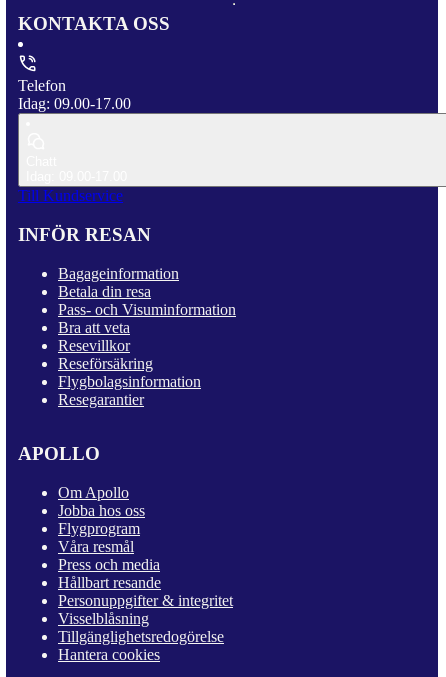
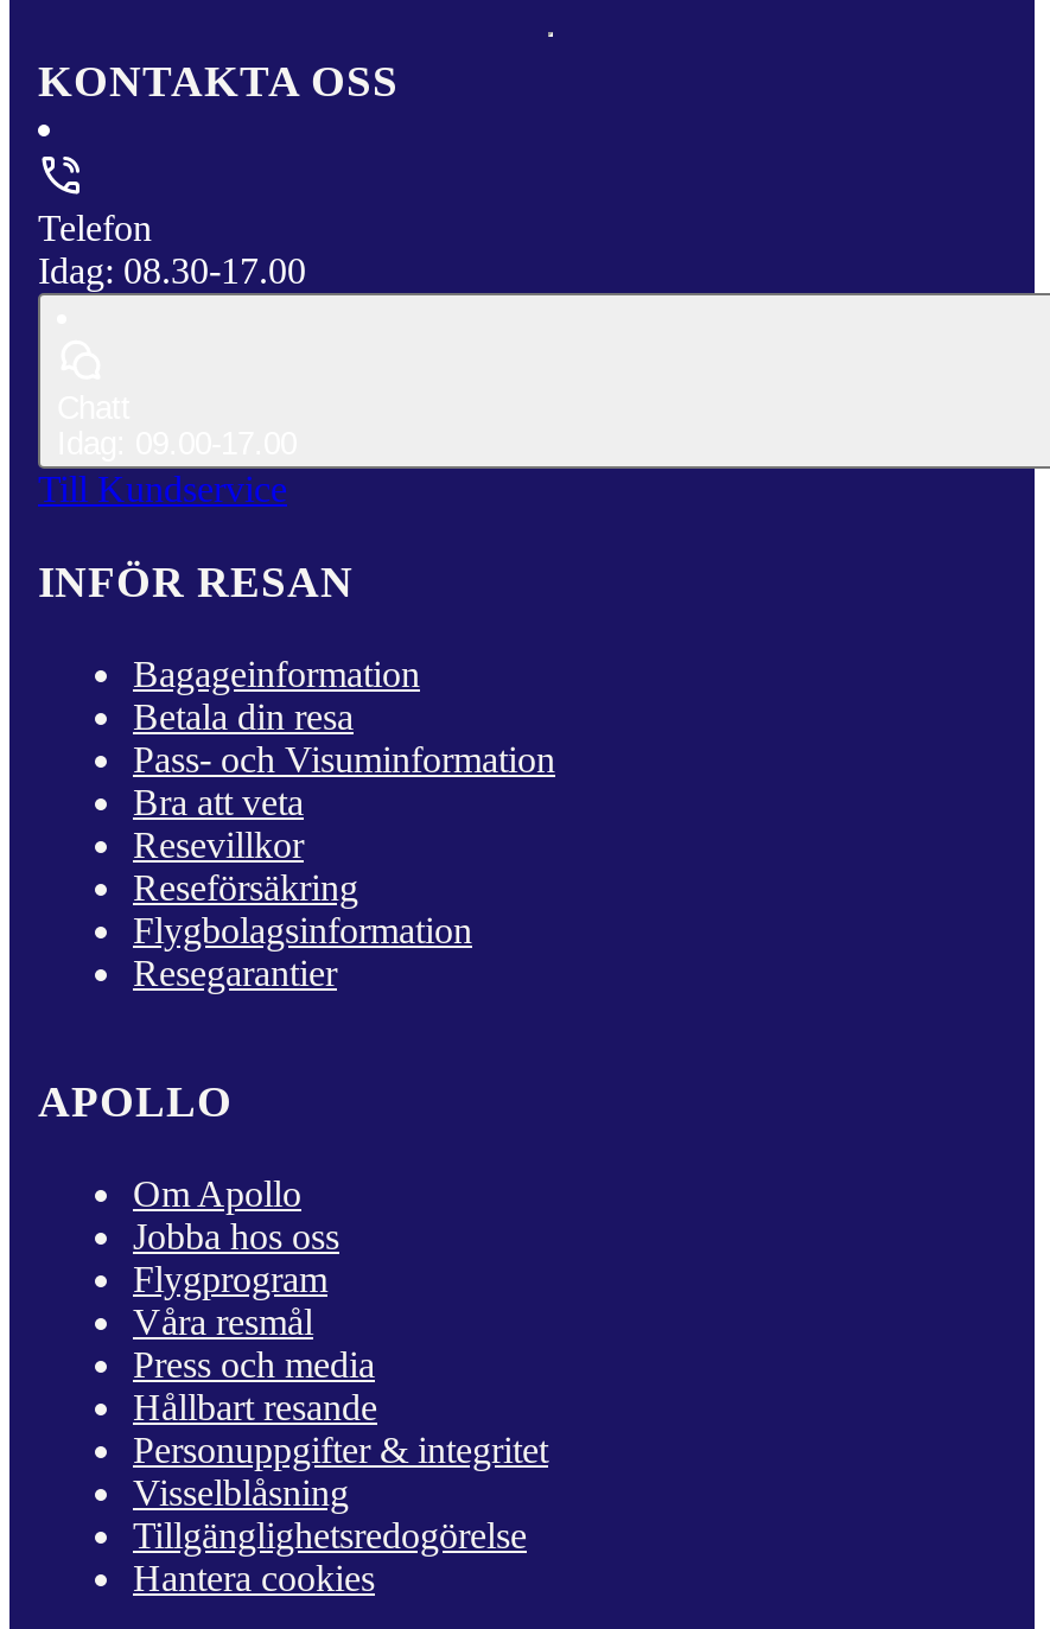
- Idag: 09.00-17.00
+ Idag: 08.30-17.00
